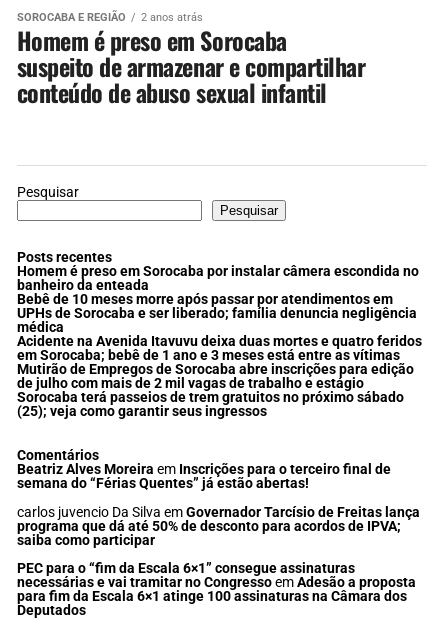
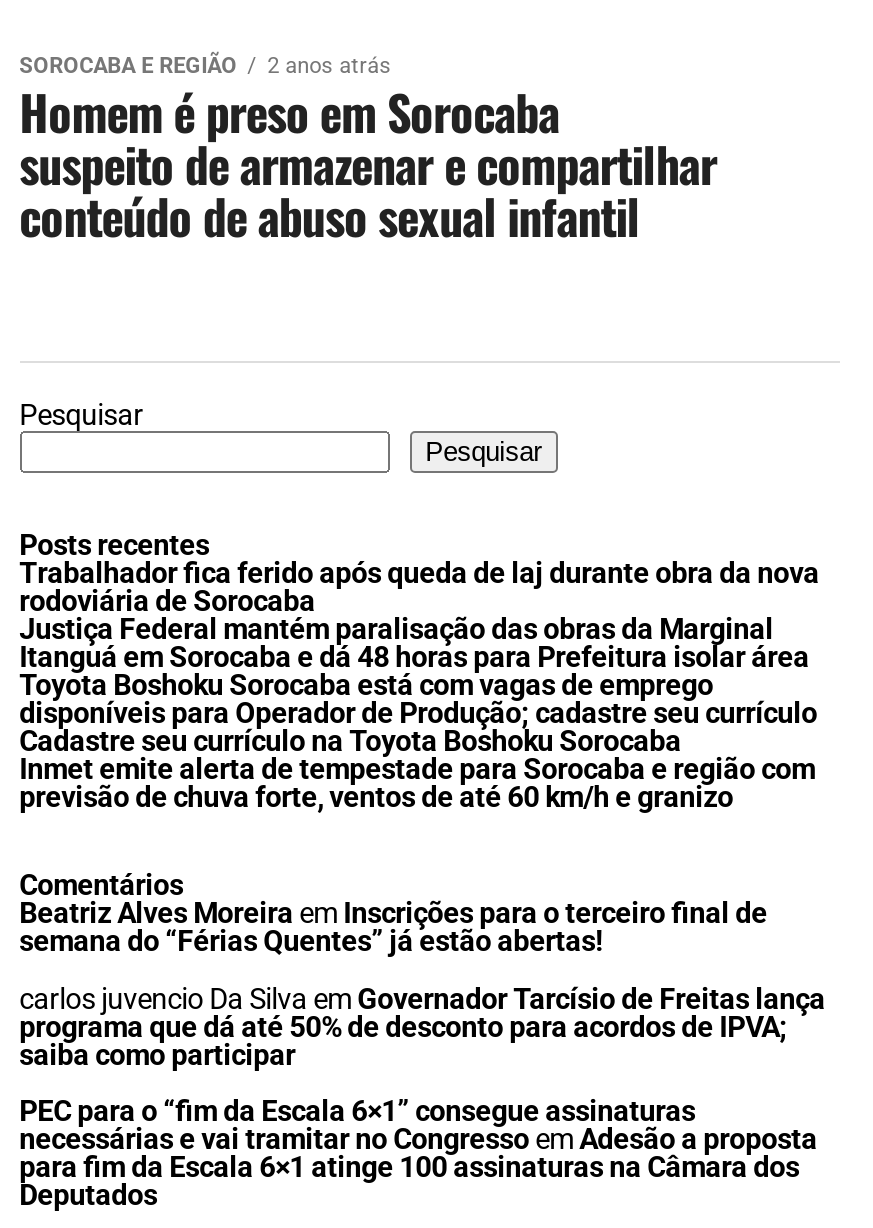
- Homem é preso em Sorocaba por instalar câmera escondida no
- banheiro da enteada
- Bebê de 10 meses morre após passar por atendimentos em
- UPHs de Sorocaba e ser liberado; família denuncia negligência
- médica
- Acidente na Avenida Itavuvu deixa duas mortes e quatro feridos
- em Sorocaba; bebê de 1 ano e 3 meses está entre as vítimas
- Mutirão de Empregos de Sorocaba abre inscrições para edição
- de julho com mais de 2 mil vagas de trabalho e estágio
- Sorocaba terá passeios de trem gratuitos no próximo sábado
- (25); veja como garantir seus ingressos
+ Trabalhador fica ferido após queda de laj durante obra da nova
+ rodoviária de Sorocaba
+ Justiça Federal mantém paralisação das obras da Marginal
+ Itanguá em Sorocaba e dá 48 horas para Prefeitura isolar área
+ Toyota Boshoku Sorocaba está com vagas de emprego
+ disponíveis para Operador de Produção; cadastre seu currículo
+ Cadastre seu currículo na Toyota Boshoku Sorocaba
+ Inmet emite alerta de tempestade para Sorocaba e região com
+ previsão de chuva forte, ventos de até 60 km/h e granizo
